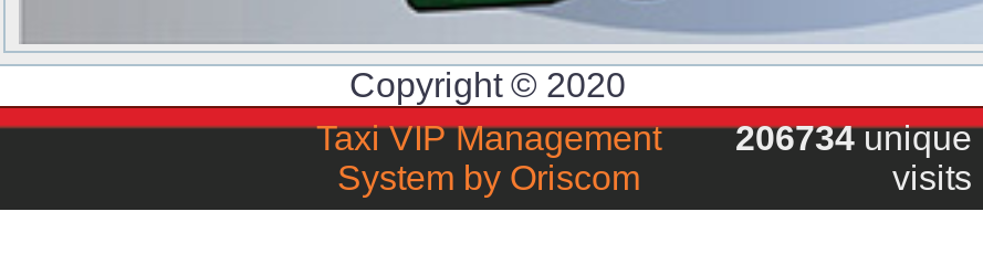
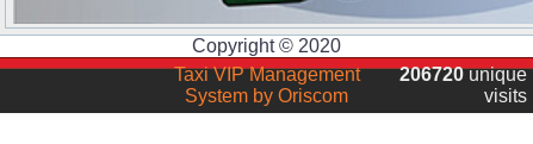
- Taxi VIP Management 206734 unique
+ Taxi VIP Management 206720 unique
